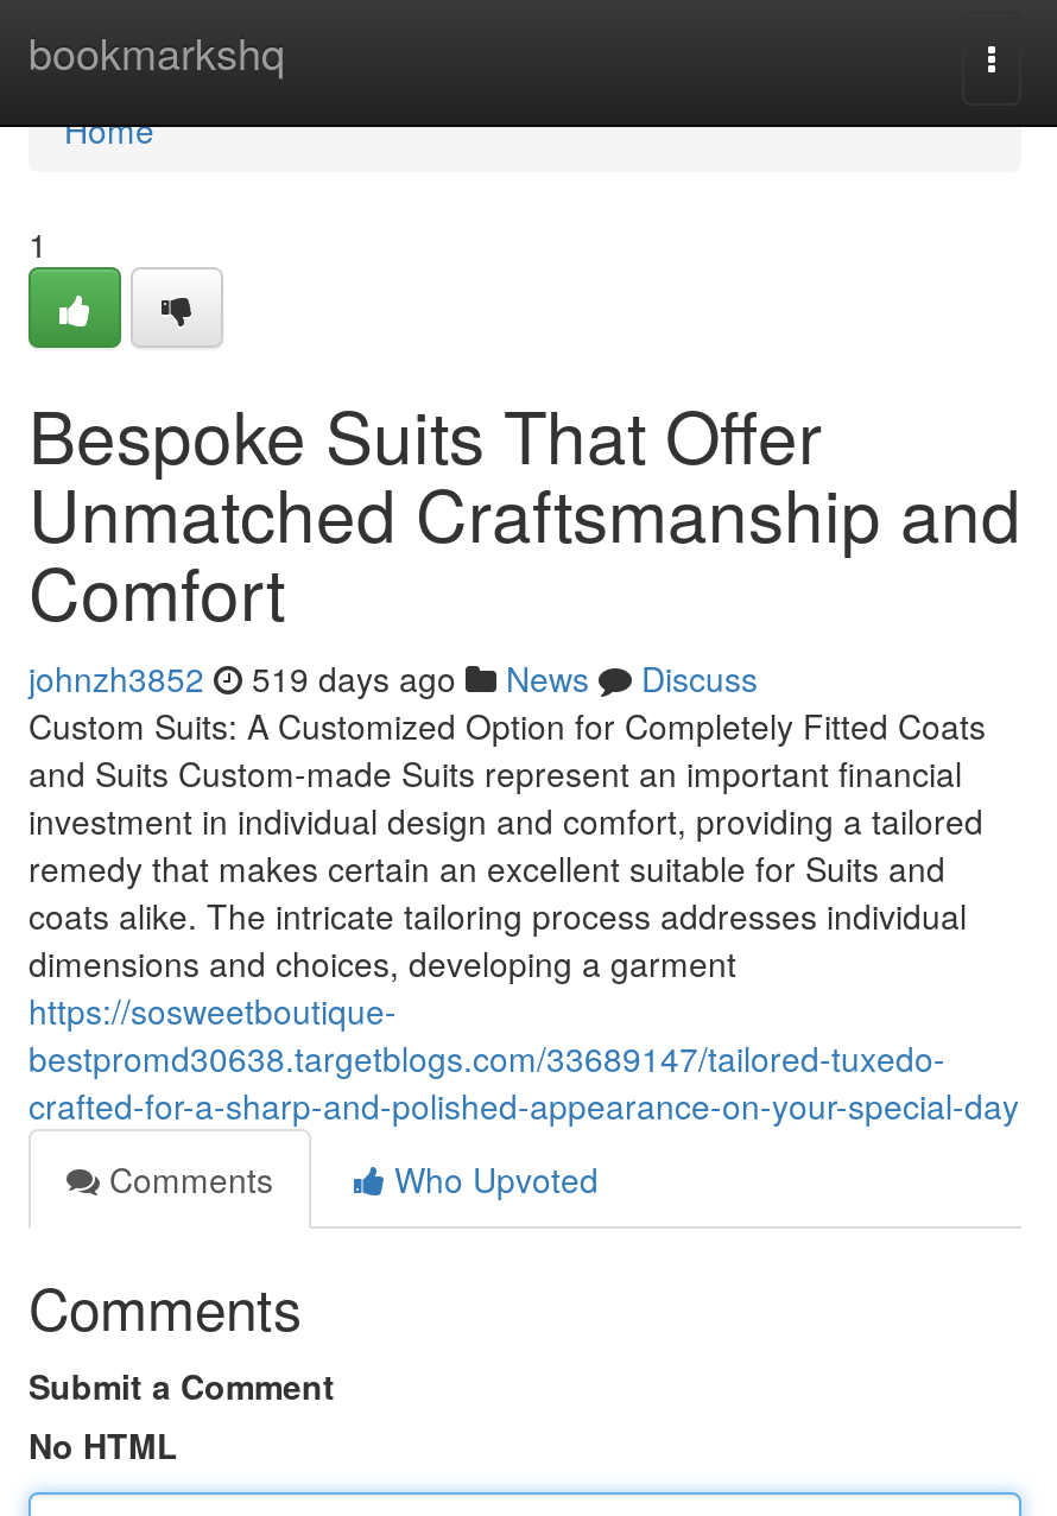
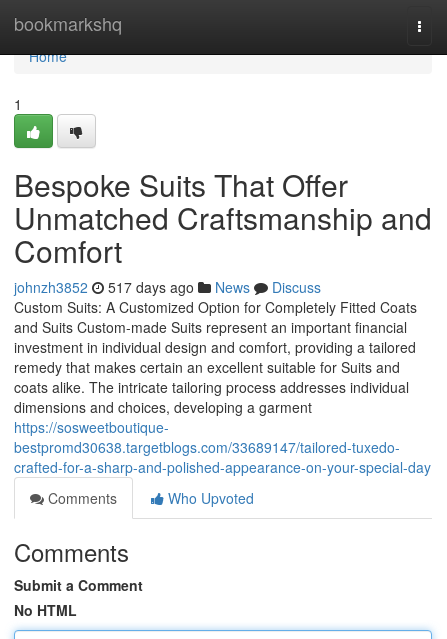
- johnzh3852 519 days ago News Discuss
+ johnzh3852 517 days ago News Discuss
